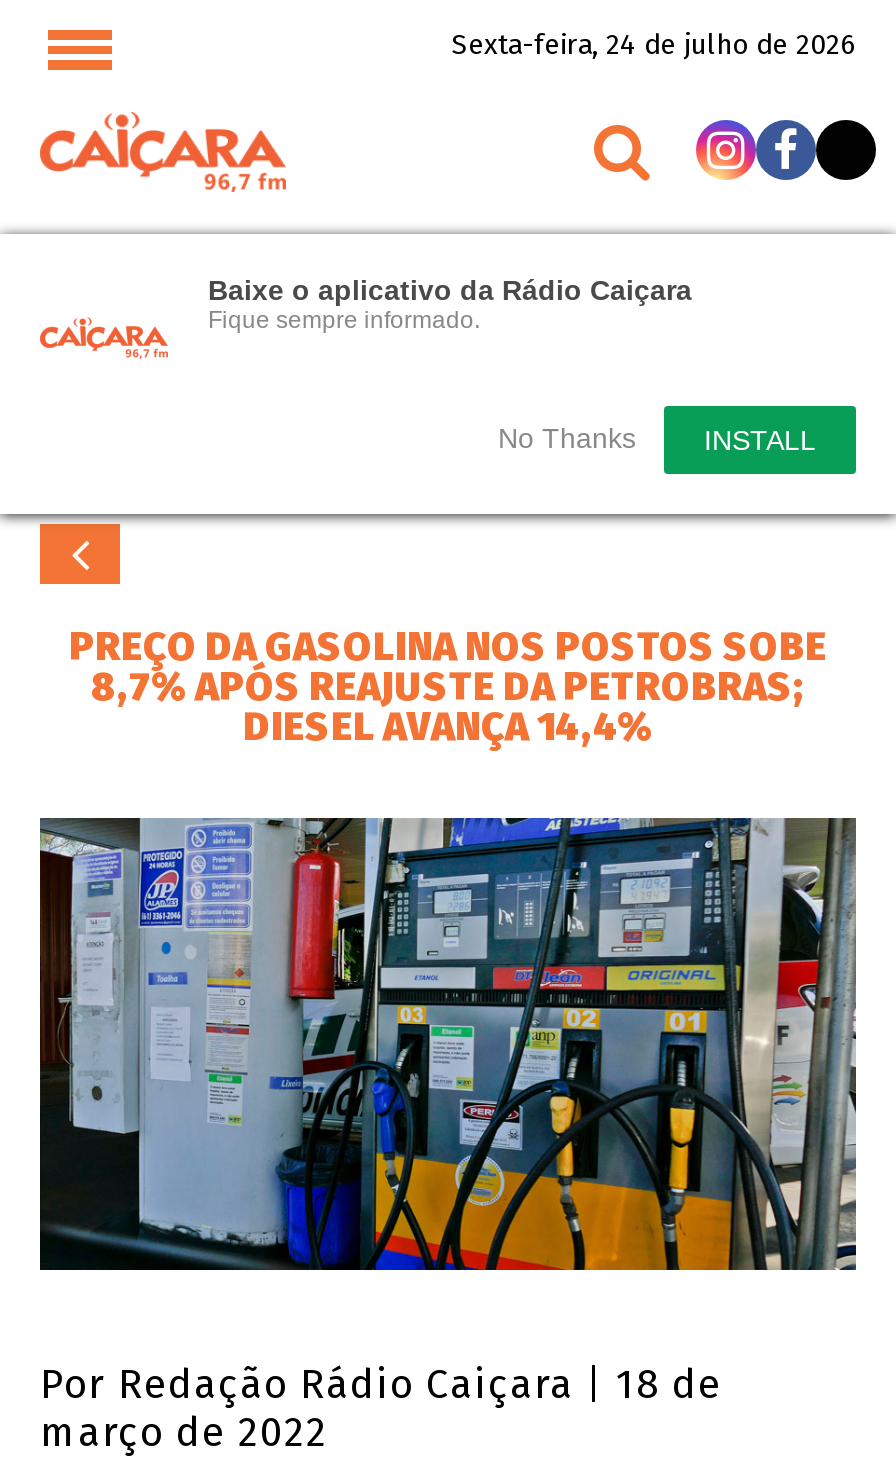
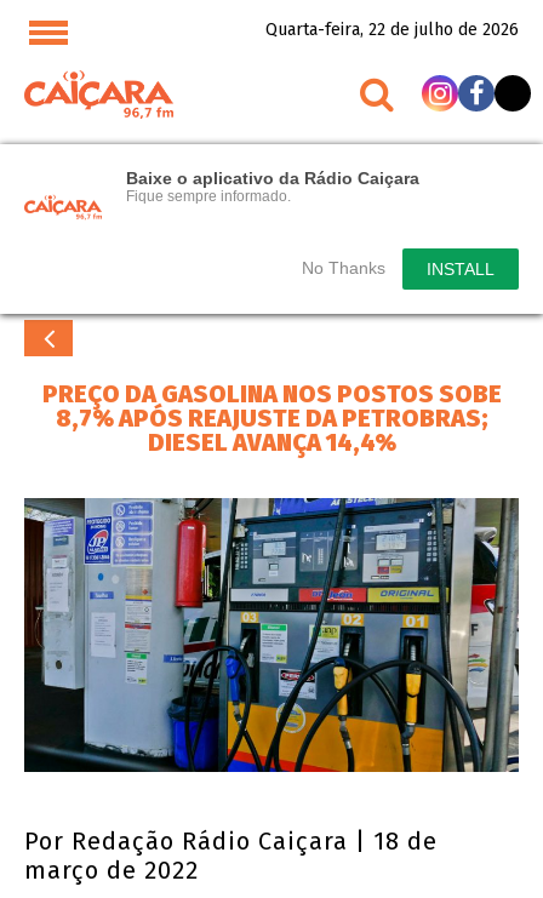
- Sexta-feira, 24 de julho de 2026
+ Quarta-feira, 22 de julho de 2026
